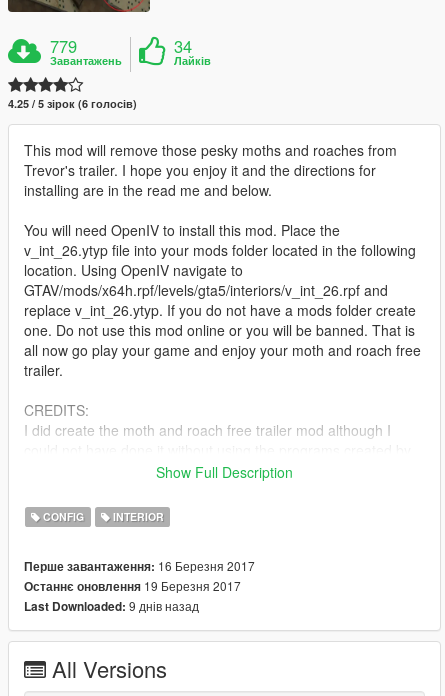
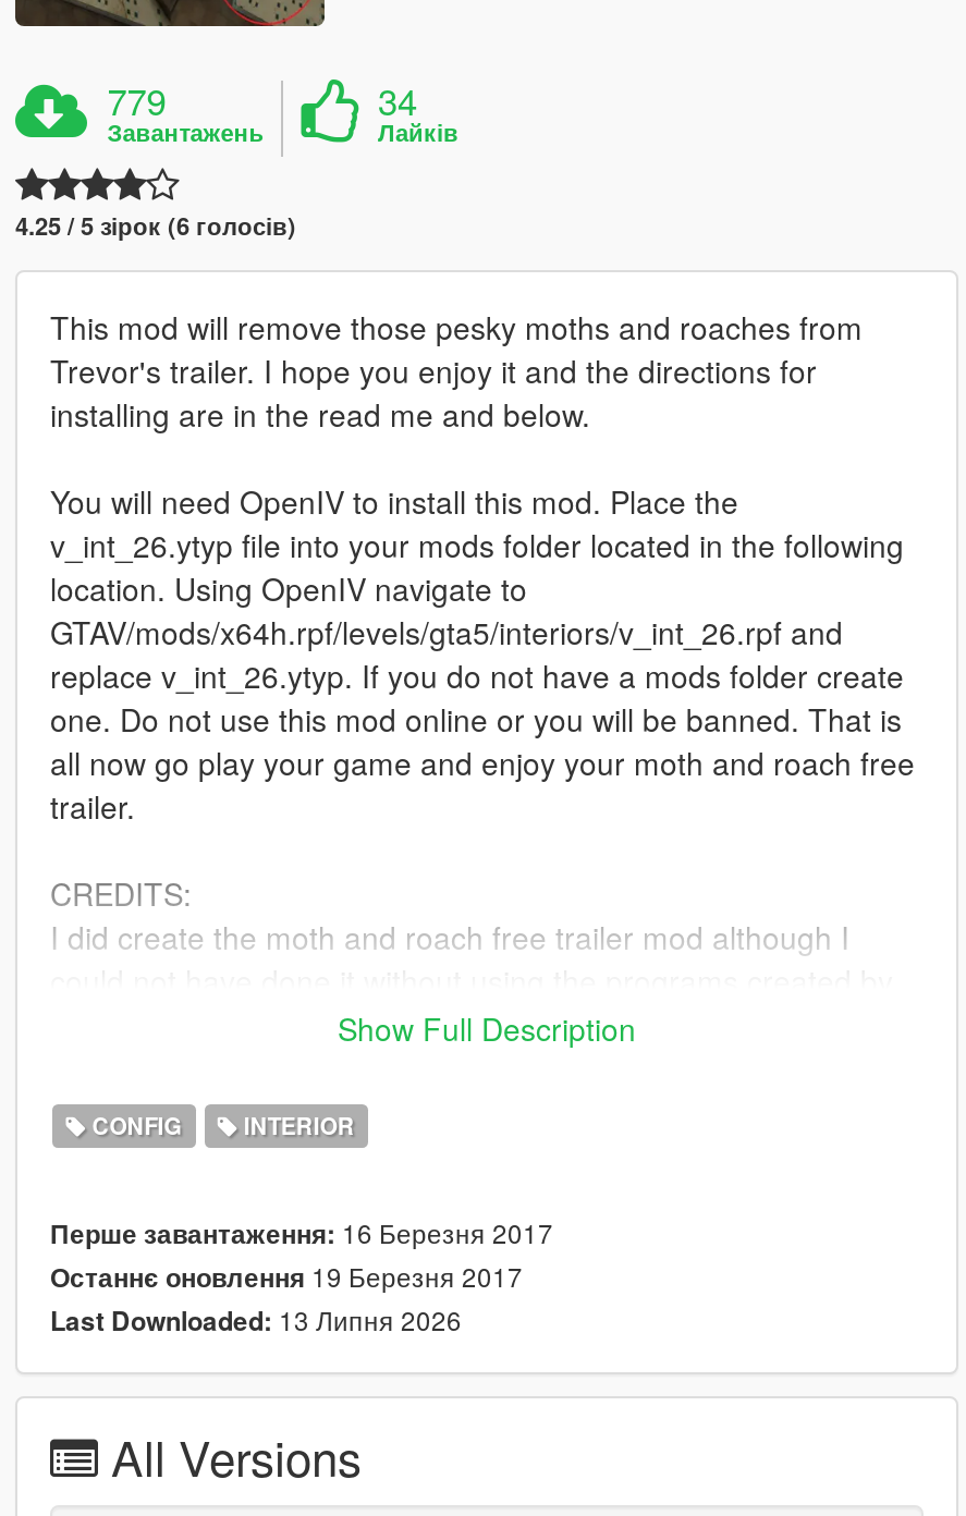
- Last Downloaded: 9 днів назад
+ Last Downloaded: 13 Липня 2026
